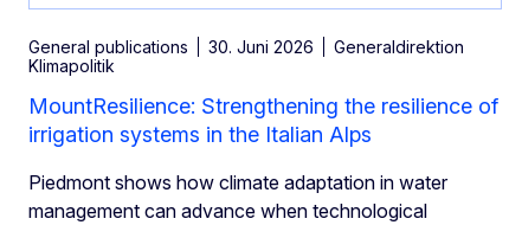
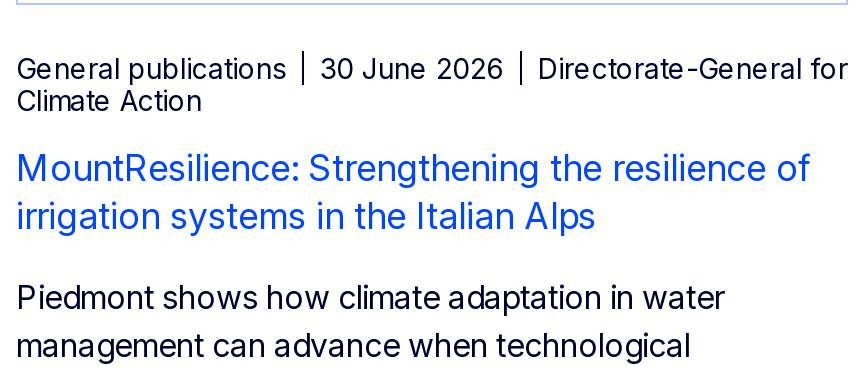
- 30. Juni 2026
- Generaldirektion
- Klimapolitik
+ 30 June 2026
+ Directorate-General for
+ Climate Action
